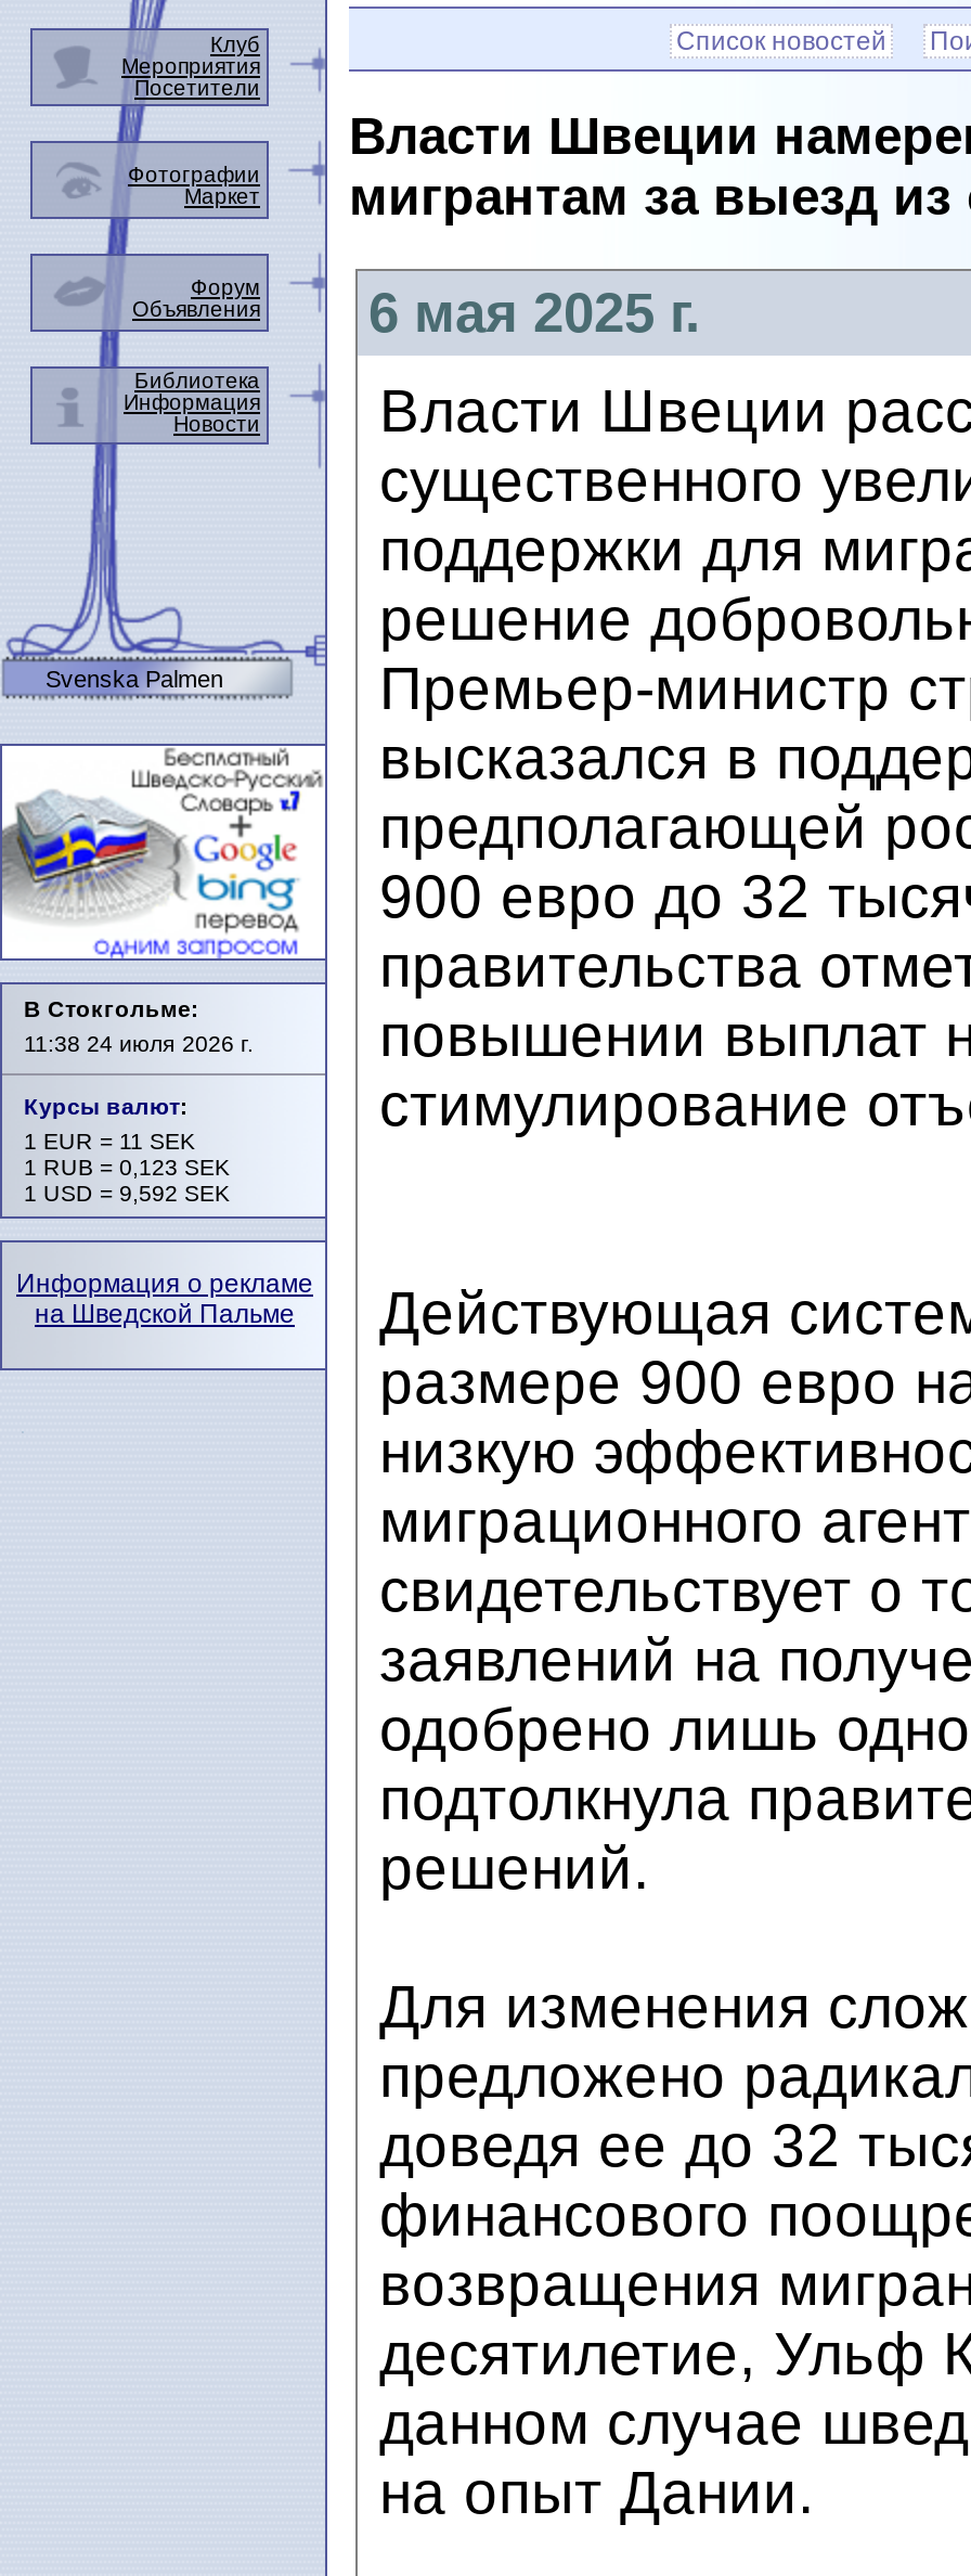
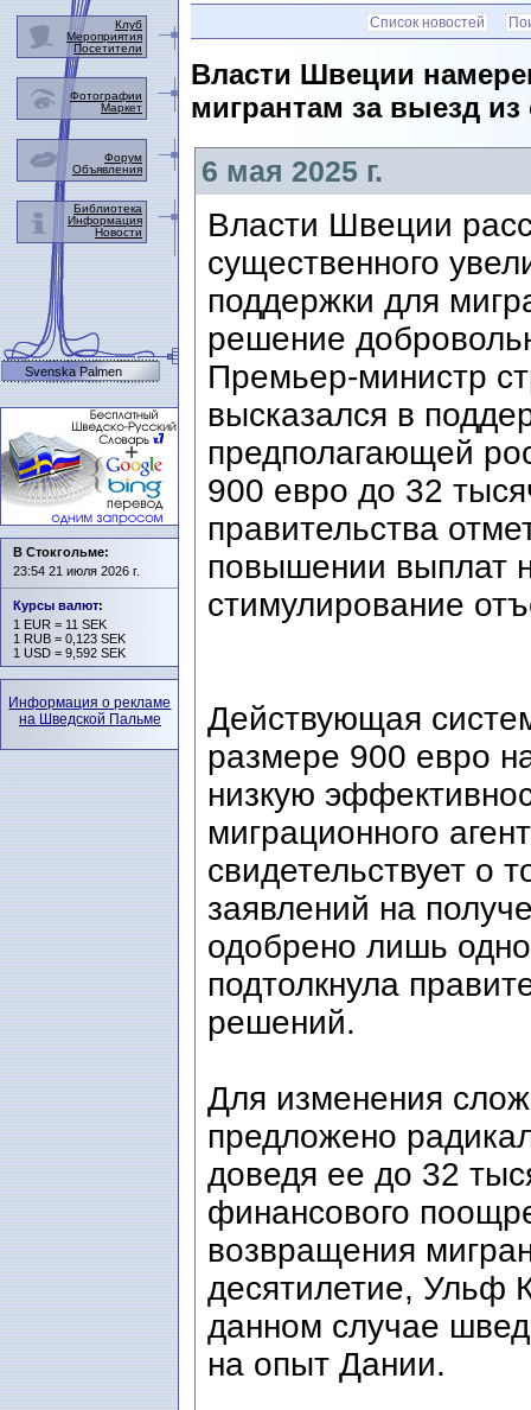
- 11:38 24 июля 2026 г.
+ 23:54 21 июля 2026 г.
